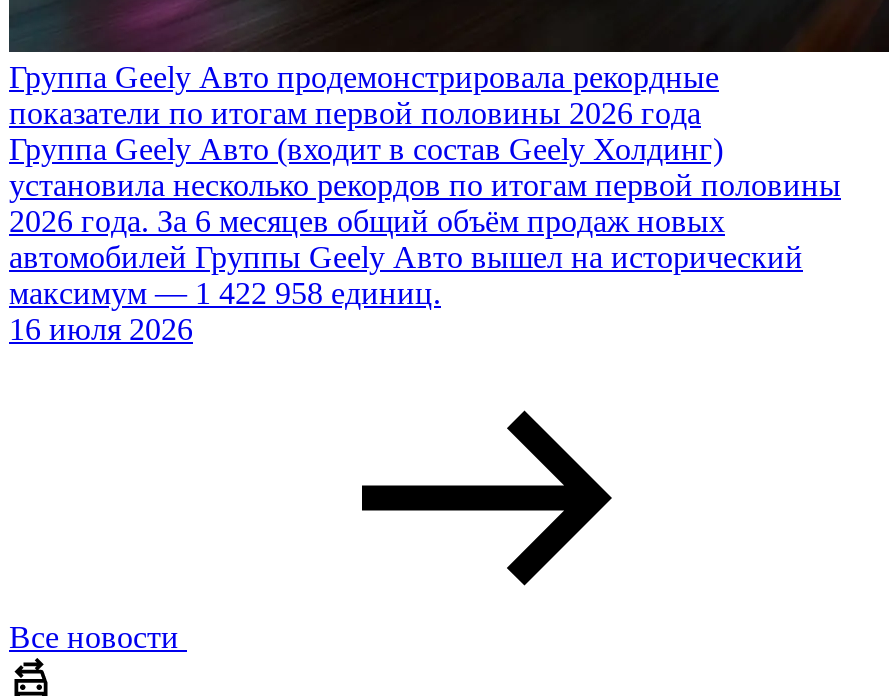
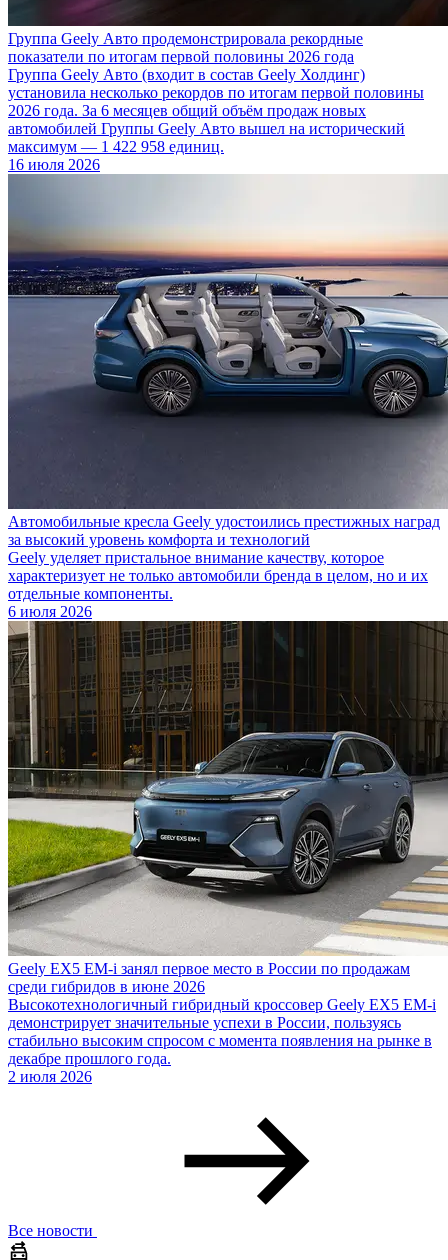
+ [image]
+ Geely EX5 EM-i занял первое место в России по продажам
+ среди гибридов в июне 2026
+ Высокотехнологичный гибридный кроссовер Geely EX5 EM-i
+ демонстрирует значительные успехи в России, пользуясь
+ стабильно высоким спросом с момента появления на рынке в
+ декабре прошлого года.
+ 2 июля 2026

+ [image]
+ Автомобильные кресла Geely удостоились престижных наград
+ за высокий уровень комфорта и технологий
+ Geely уделяет пристальное внимание качеству, которое
+ характеризует не только автомобили бренда в целом, но и их
+ отдельные компоненты.
+ 6 июля 2026
